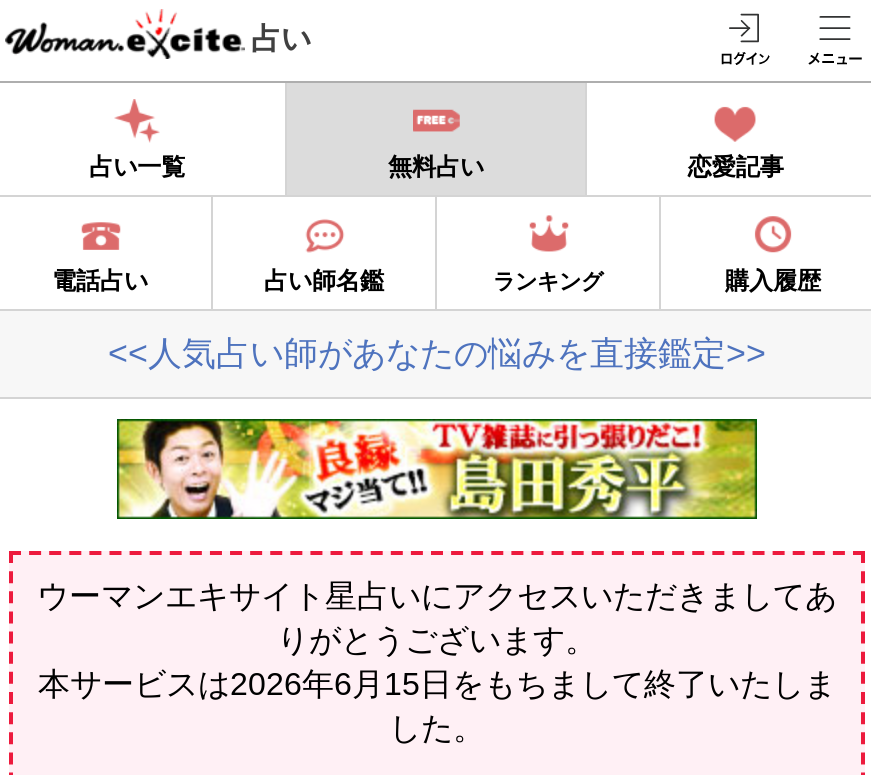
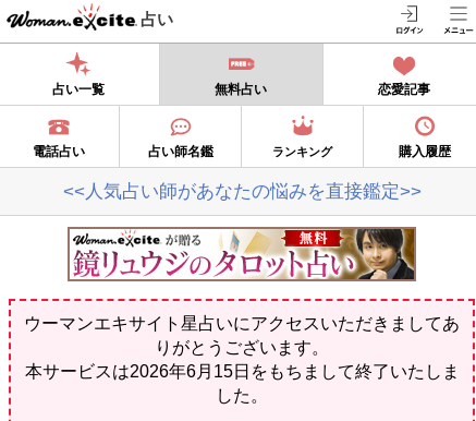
- [image]
+ [image]
